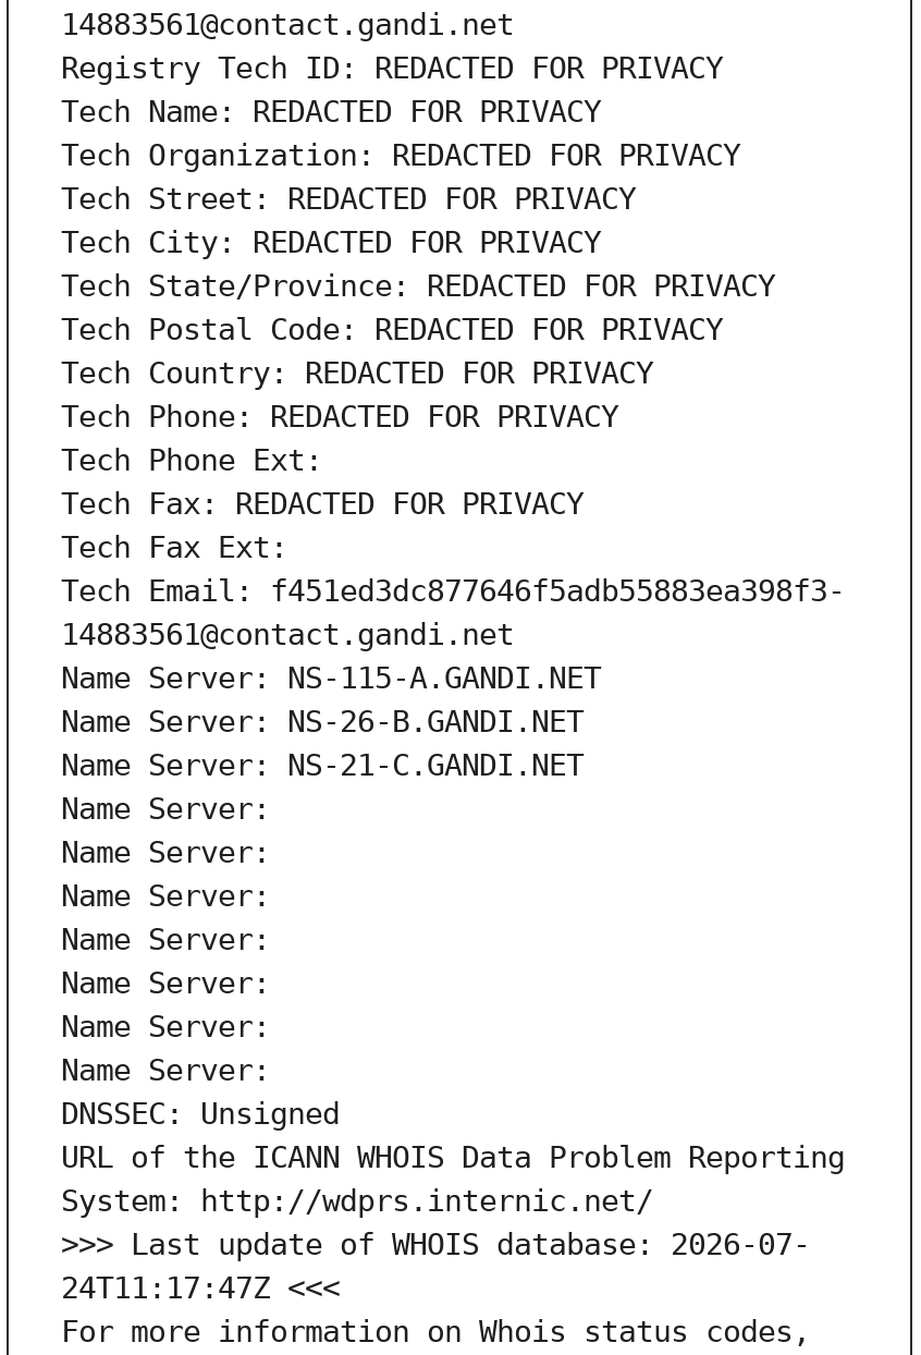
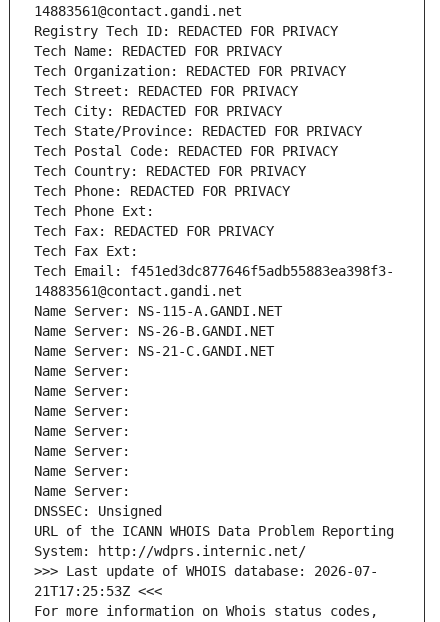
- 24T11:17:47Z <<<
+ 21T17:25:53Z <<<
